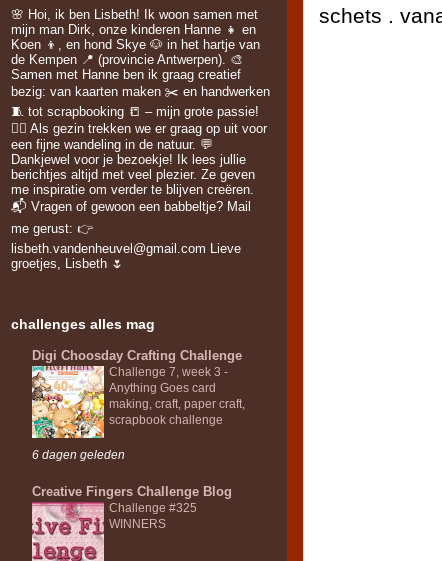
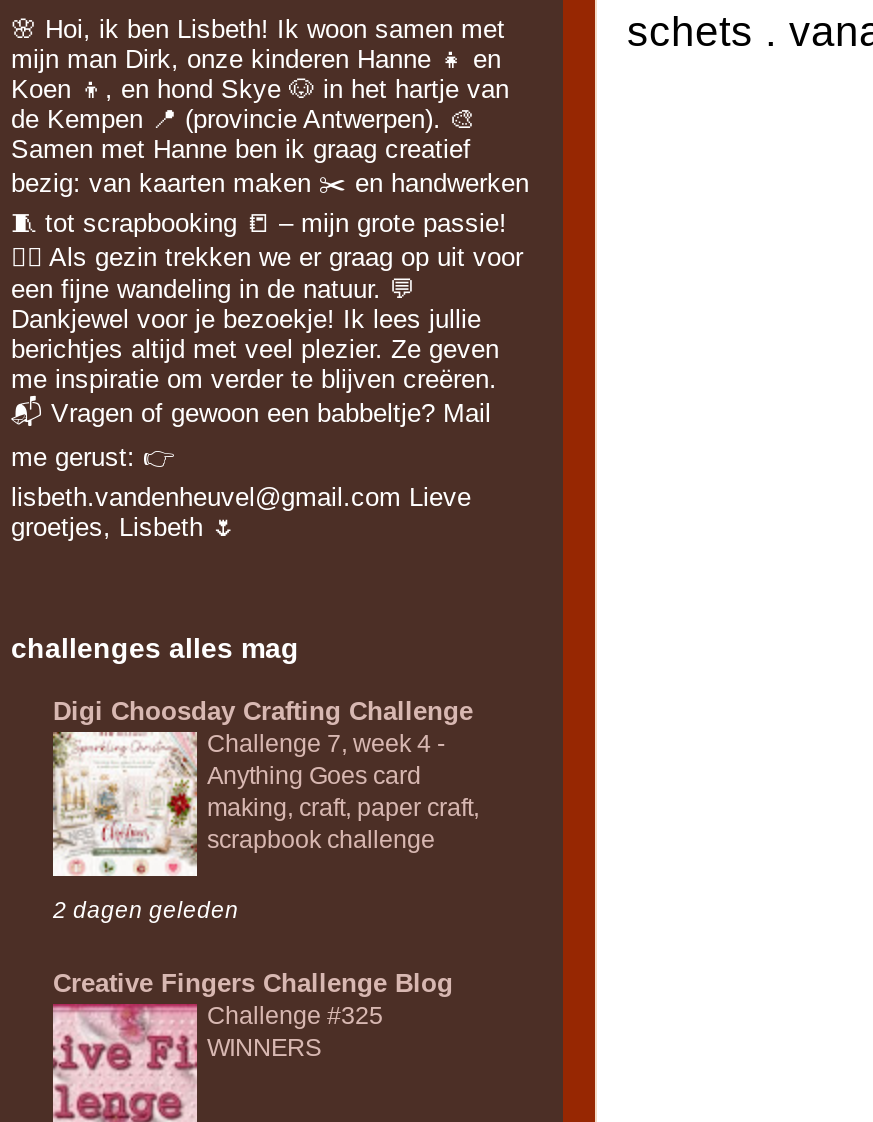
- [image]
- Challenge 7, week 3 -
+ [image]
+ Challenge 7, week 4 -

- 6 dagen geleden
+ 2 dagen geleden
